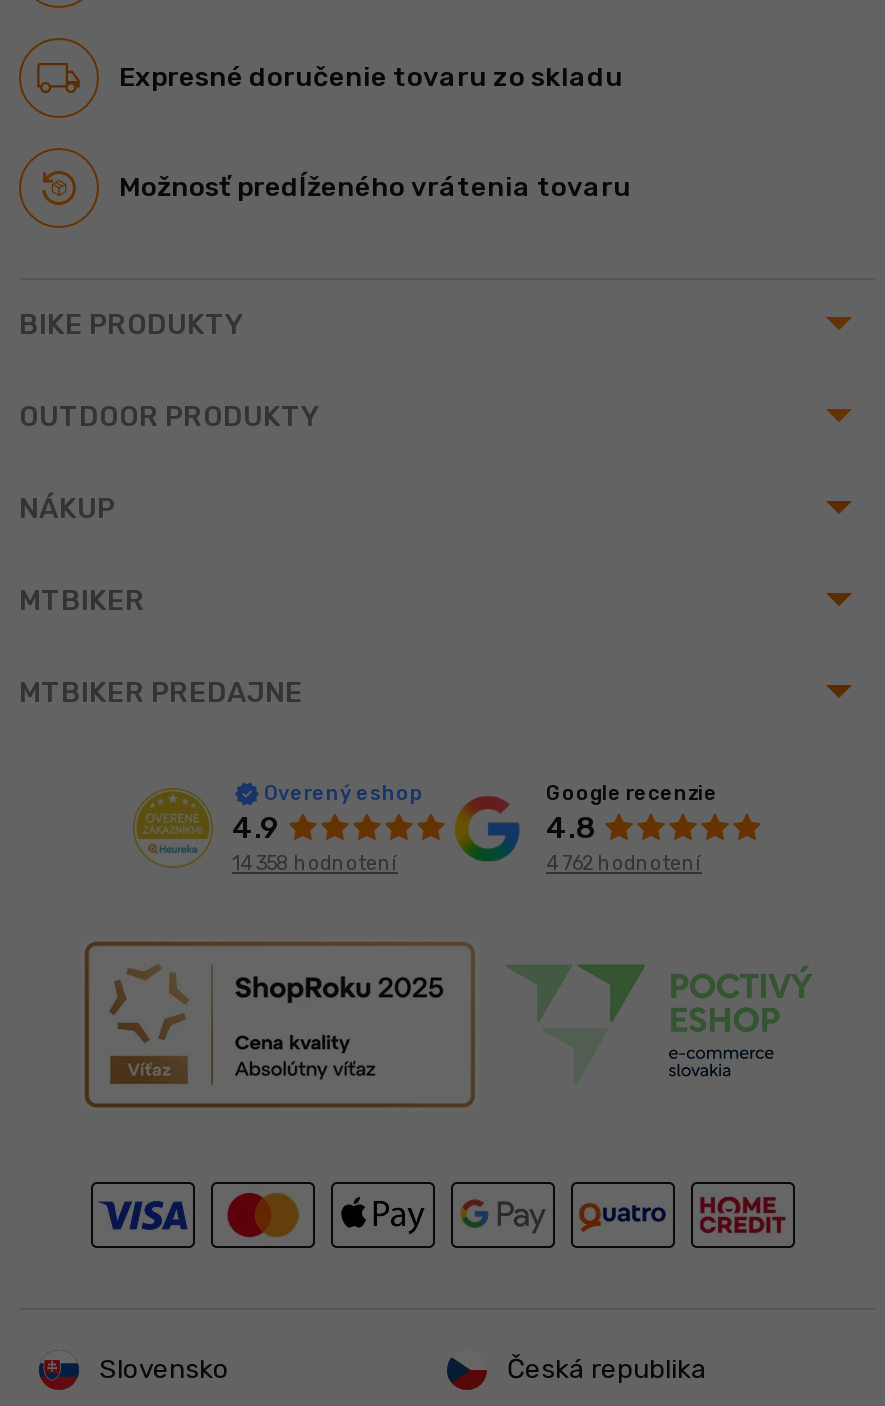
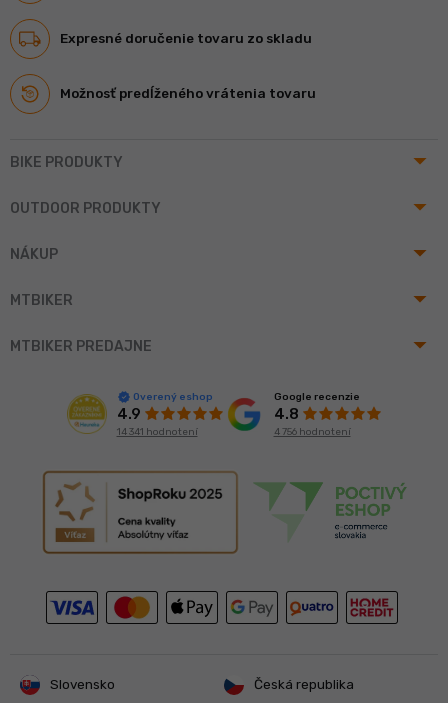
- 14 358 hodnotení
+ 14 341 hodnotení

- 4 762 hodnotení
+ 4 756 hodnotení
